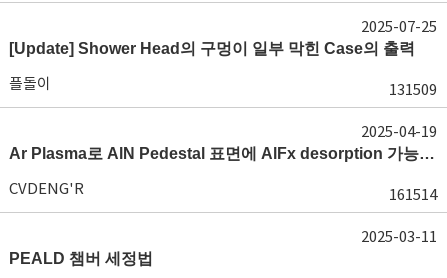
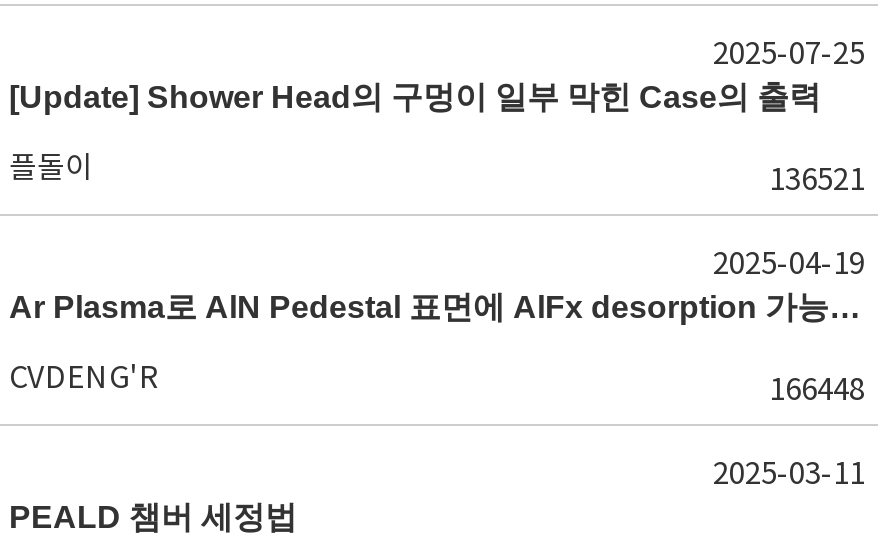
- 131509
+ 136521

- 161514
+ 166448
